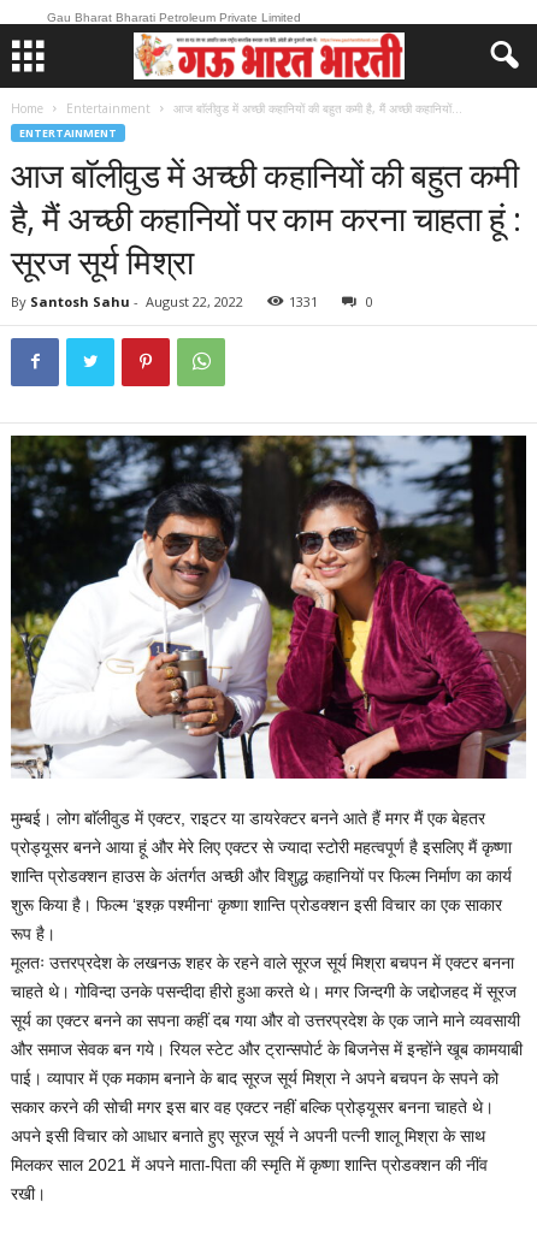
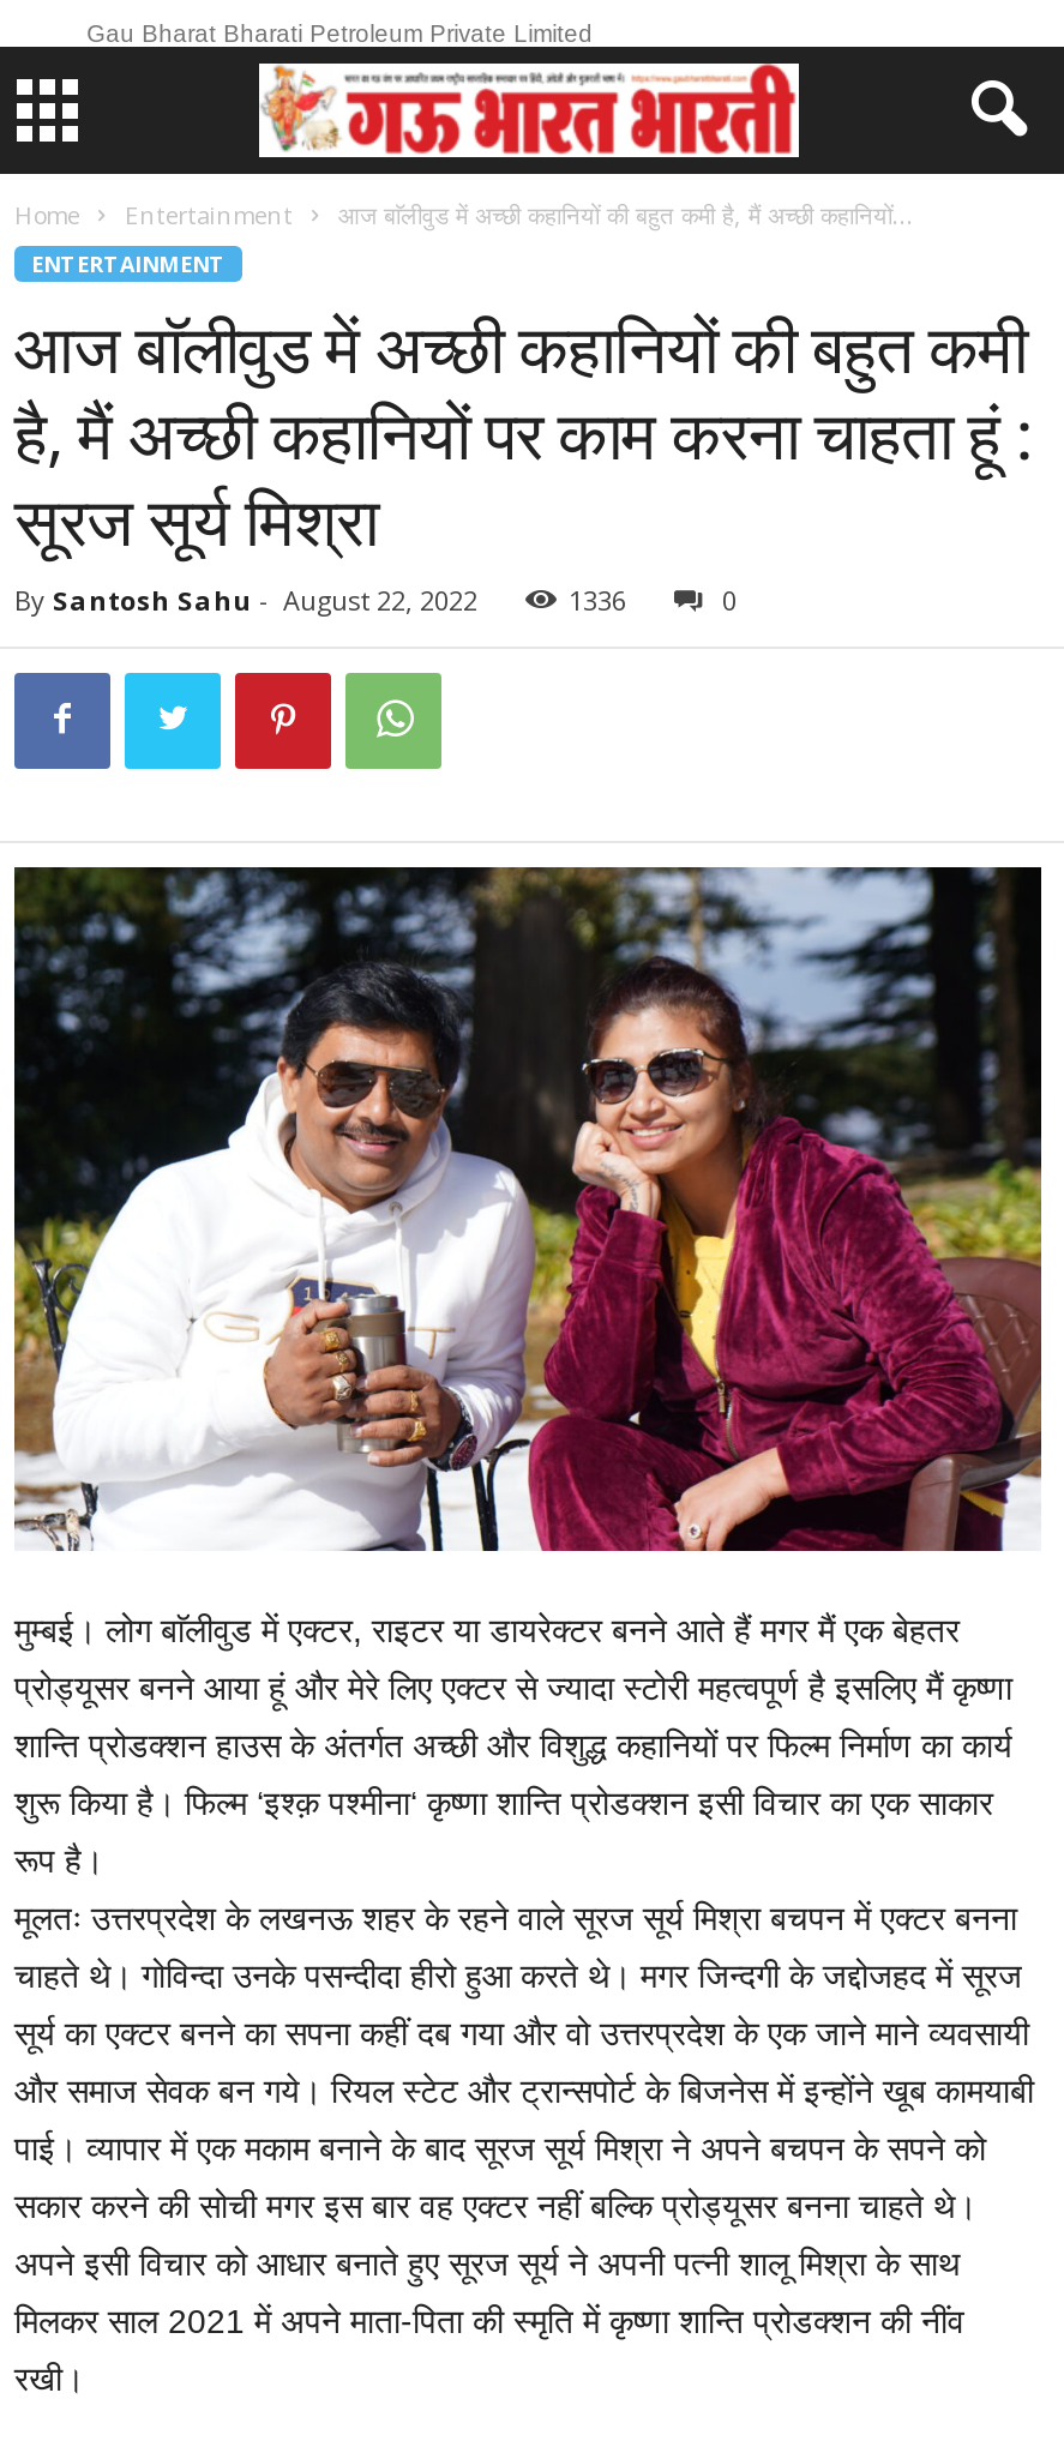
- 1331
+ 1336
